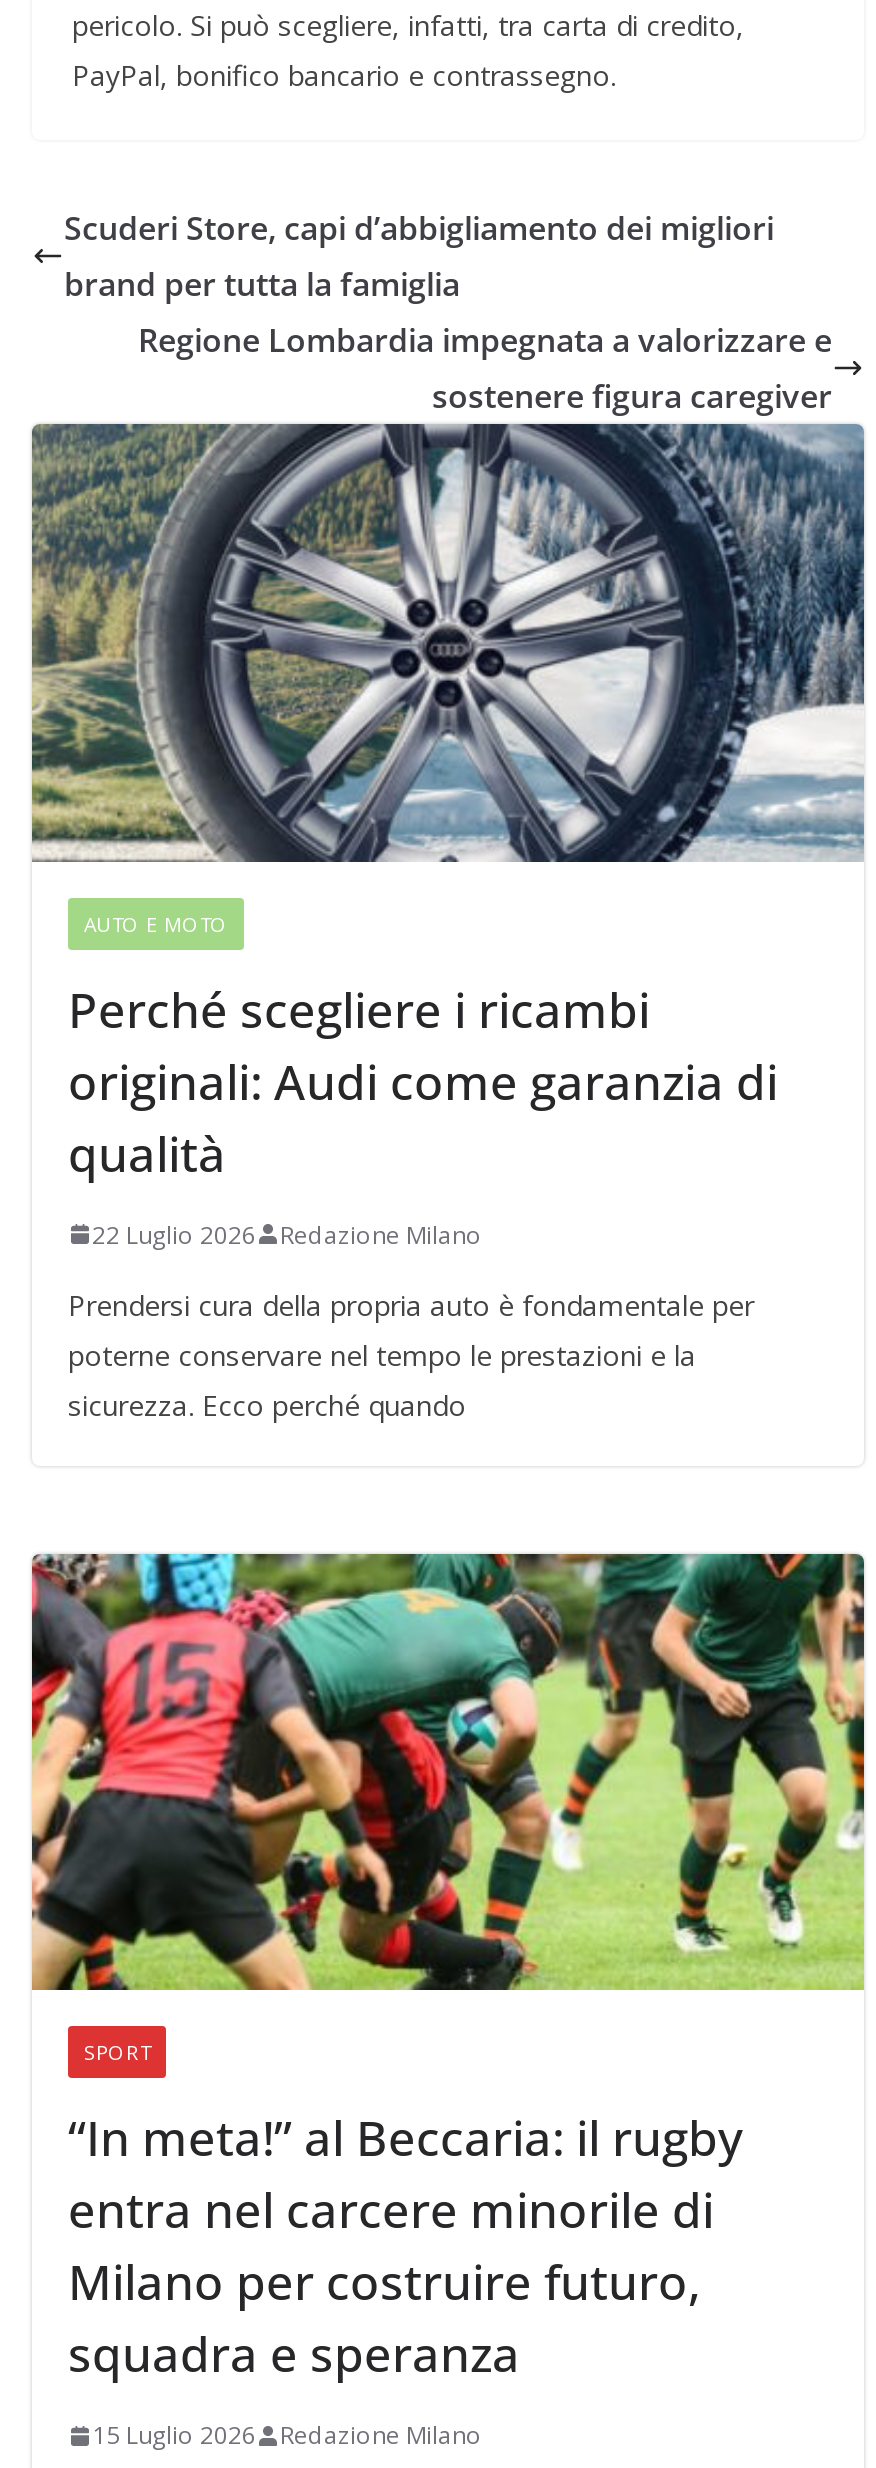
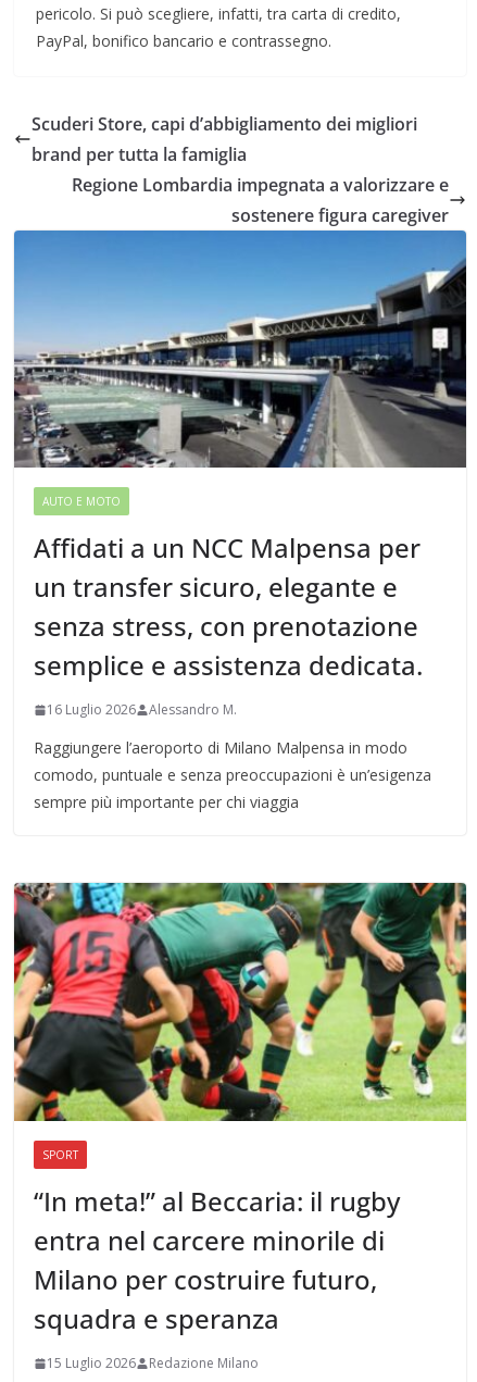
- [image]
+ [image]

- Perché scegliere i ricambi
- originali: Audi come garanzia di
- qualità
+ Affidati a un NCC Malpensa per
+ un transfer sicuro, elegante e
+ senza stress, con prenotazione
+ semplice e assistenza dedicata.

- 22 Luglio 2026
- Redazione Milano
+ 16 Luglio 2026
+ Alessandro M.

- Prendersi cura della propria auto è fondamentale per
- poterne conservare nel tempo le prestazioni e la
- sicurezza. Ecco perché quando
+ Raggiungere l’aeroporto di Milano Malpensa in modo
+ comodo, puntuale e senza preoccupazioni è un’esigenza
+ sempre più importante per chi viaggia
